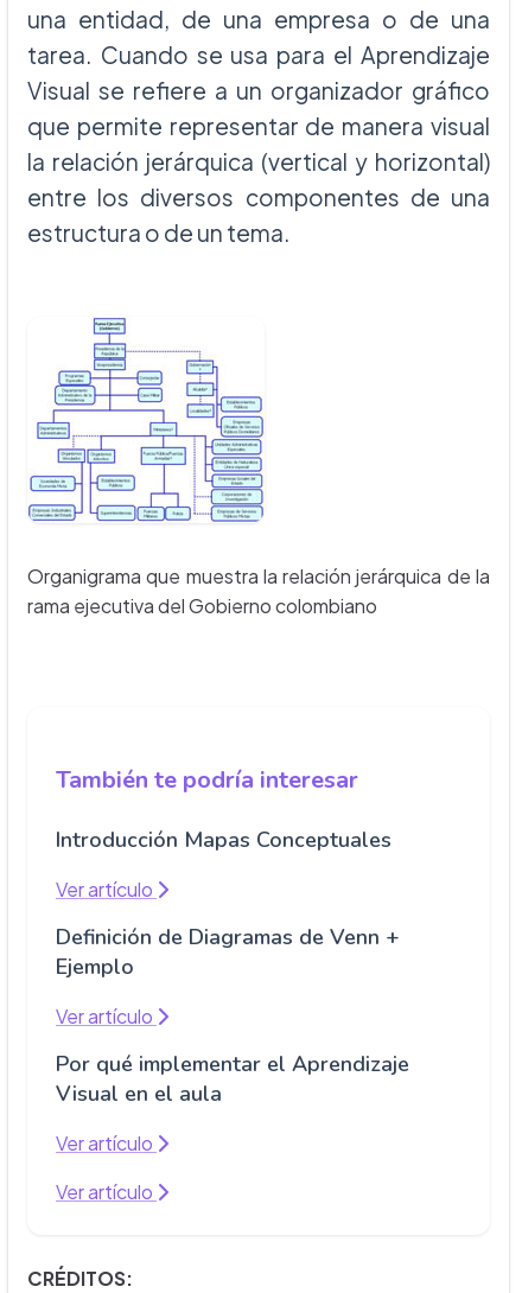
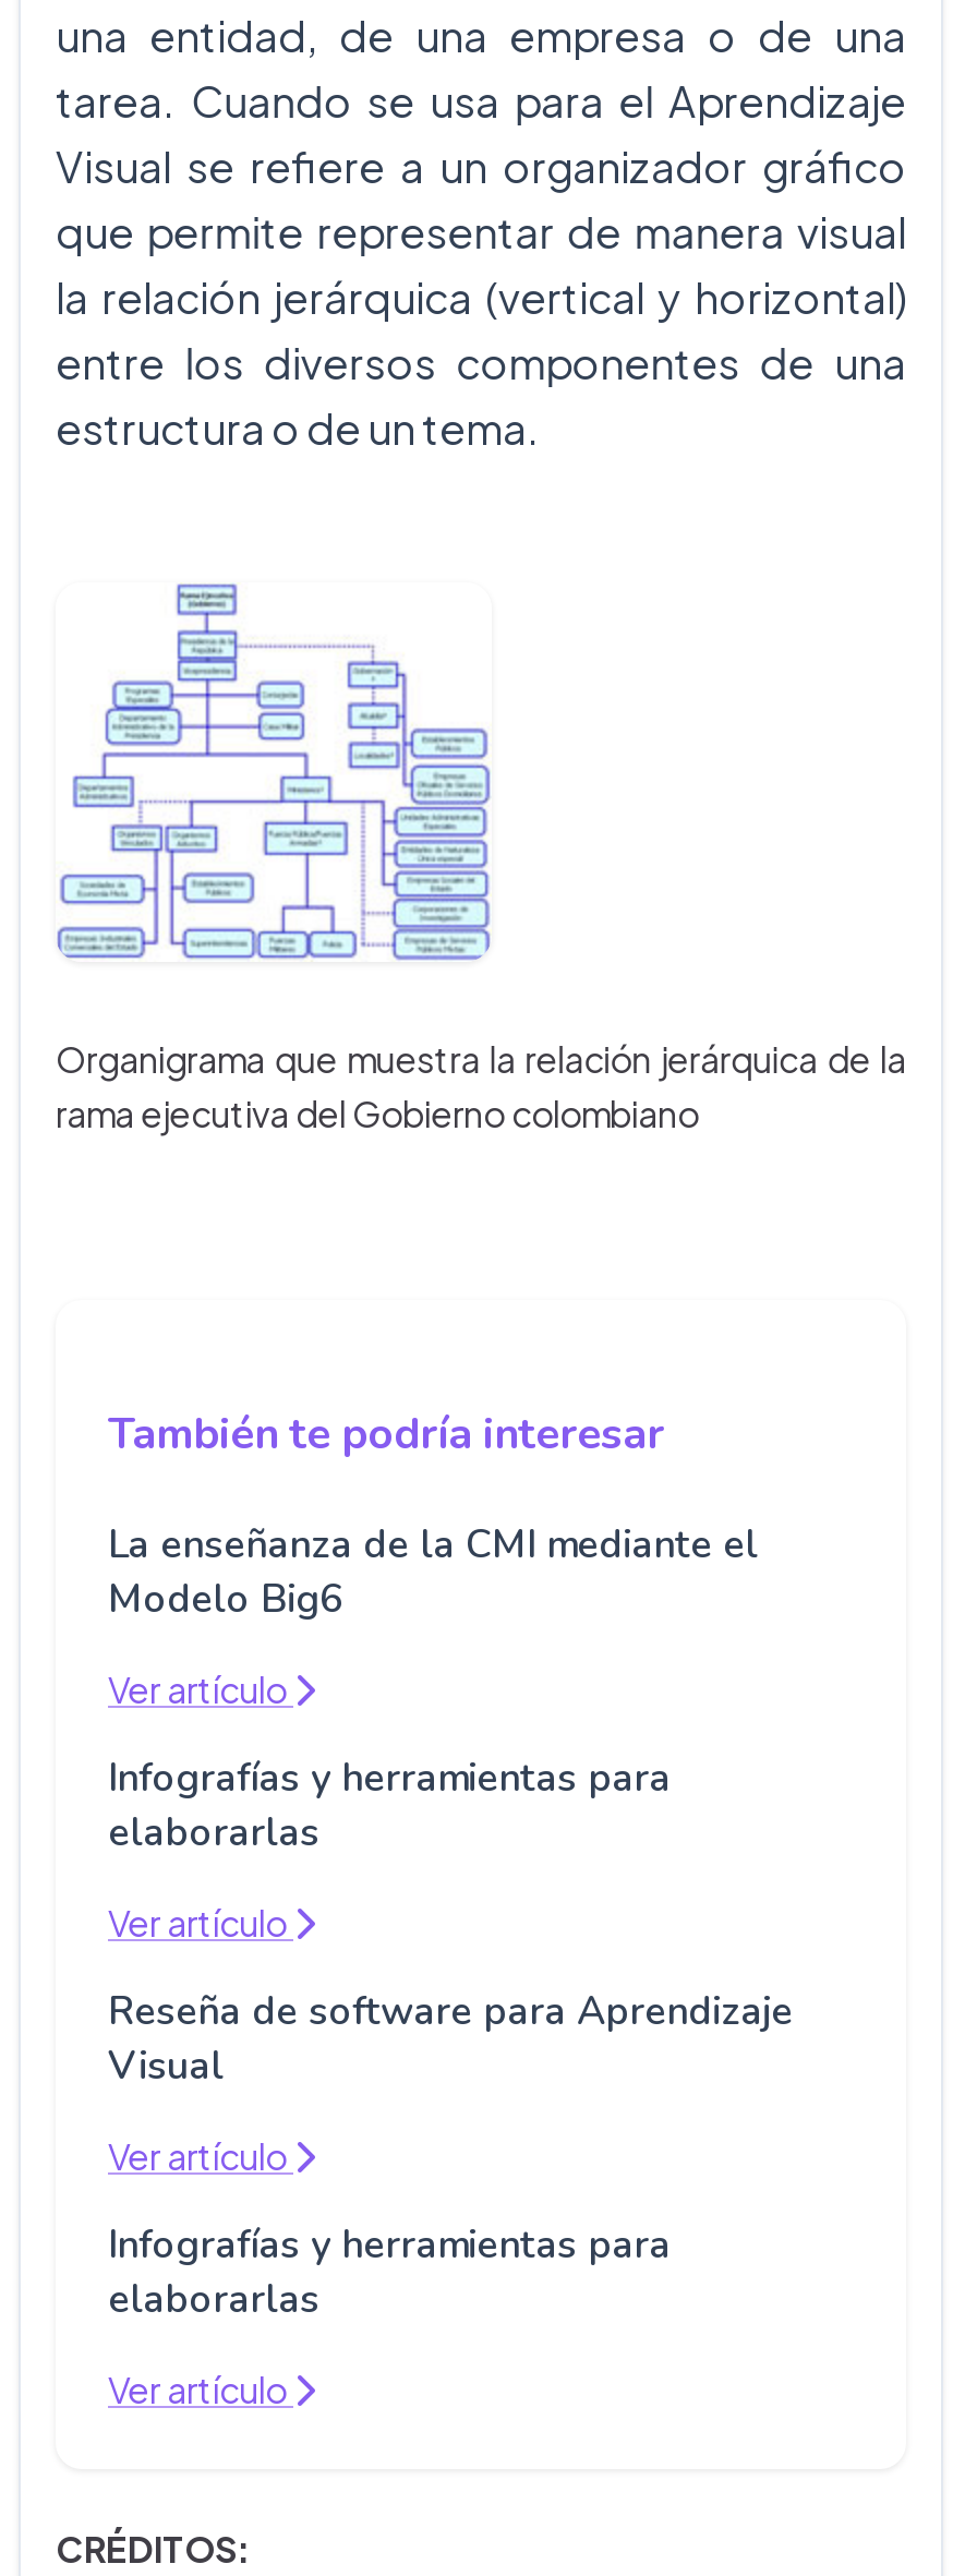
- Introducción Mapas Conceptuales
+ La enseñanza de la CMI mediante el
+ Modelo Big6

- Definición de Diagramas de Venn +
- Ejemplo
+ Infografías y herramientas para
+ elaborarlas

- Por qué implementar el Aprendizaje
- Visual en el aula
+ Reseña de software para Aprendizaje
+ Visual

+ Infografías y herramientas para
+ elaborarlas
